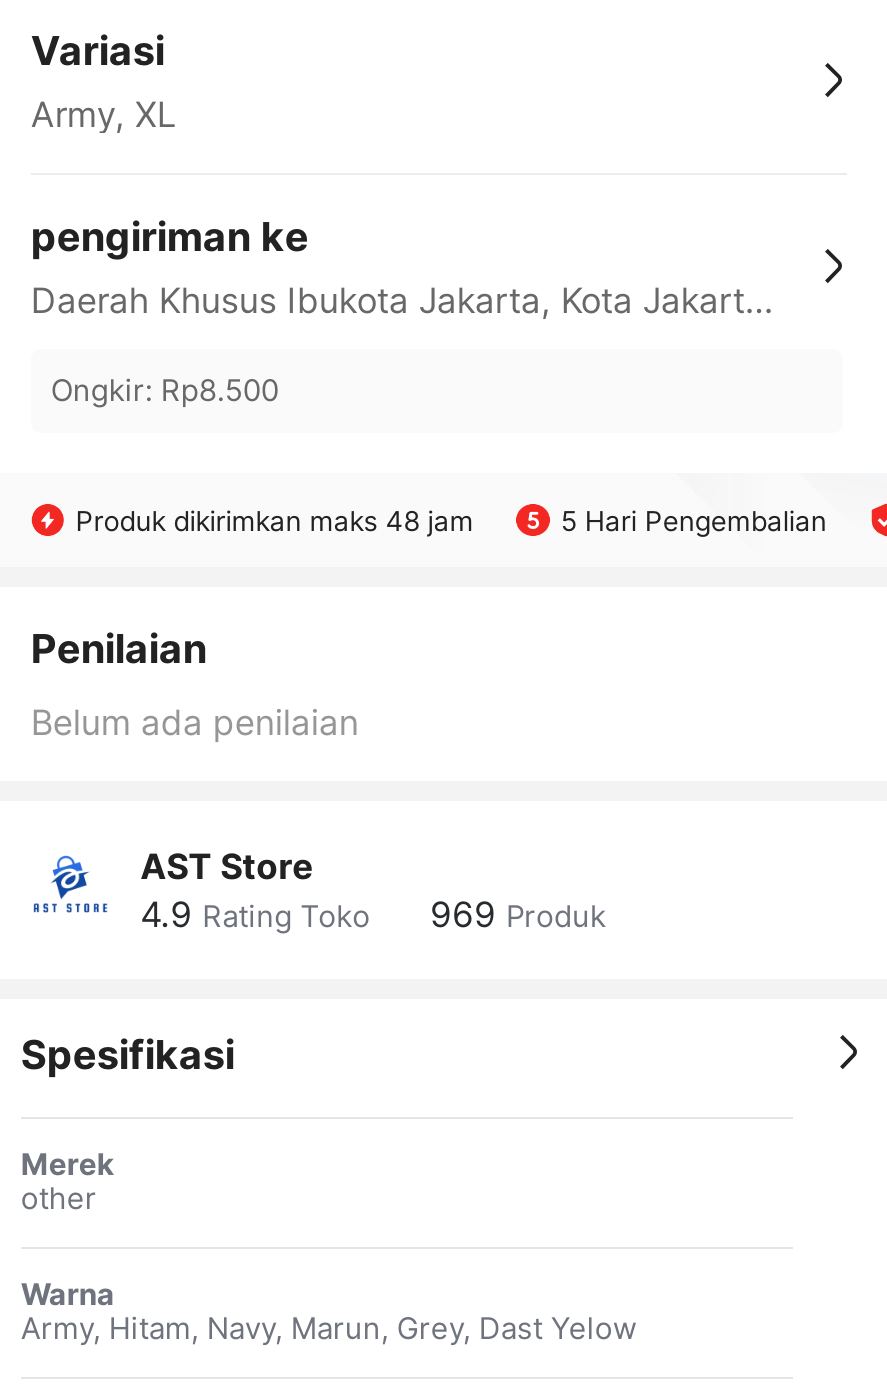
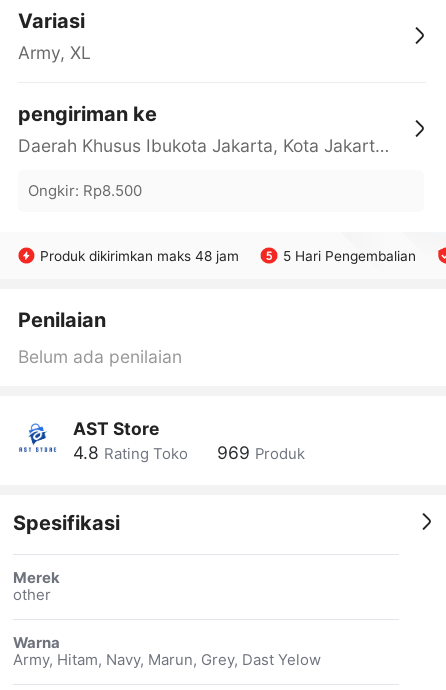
- 4.9 Rating Toko 969 Produk
+ 4.8 Rating Toko 969 Produk
